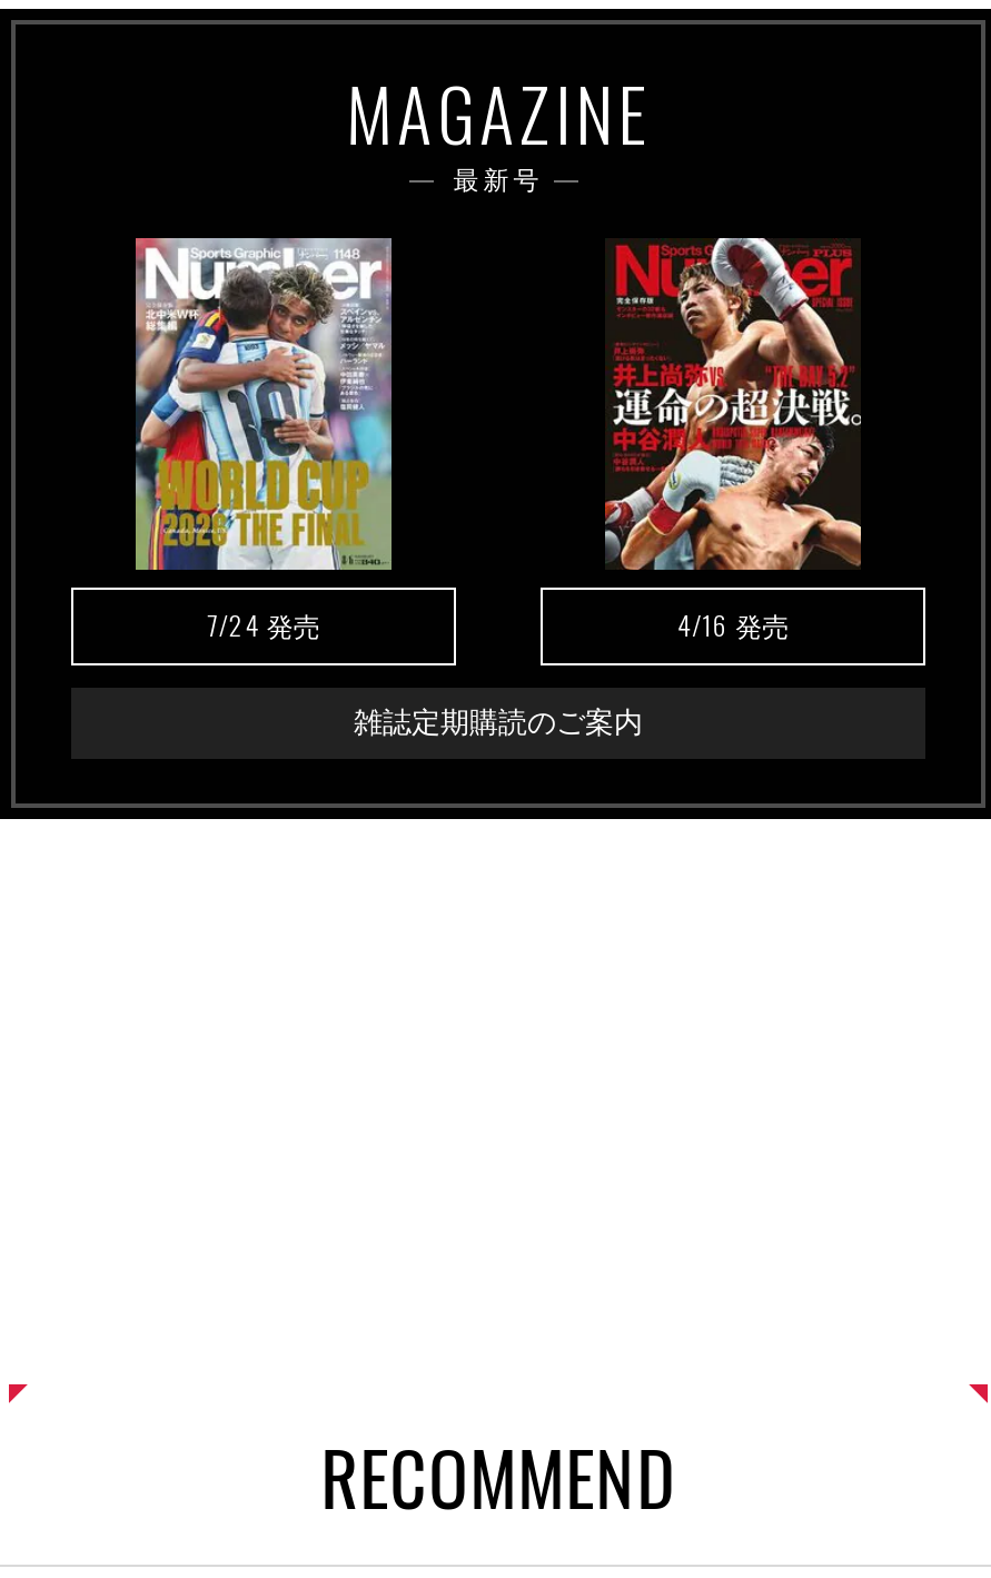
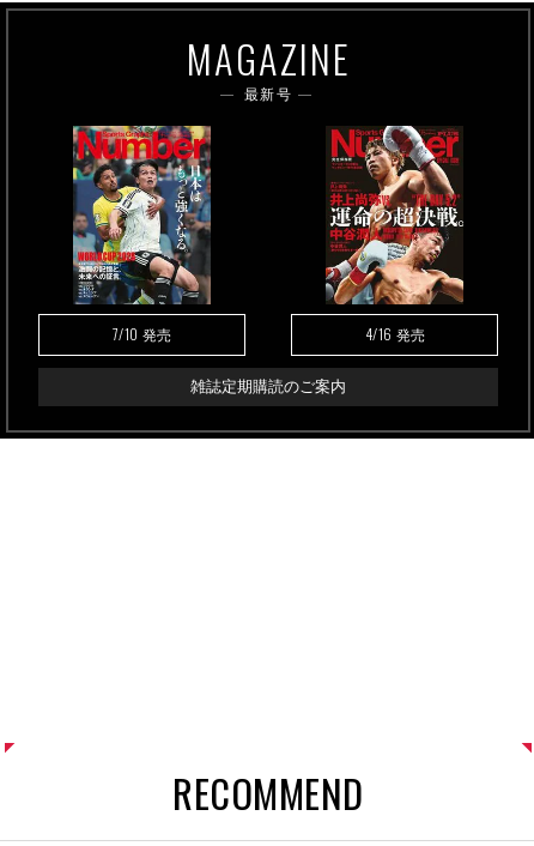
- [image]
- 7/24発売
+ [image]
+ 7/10発売
